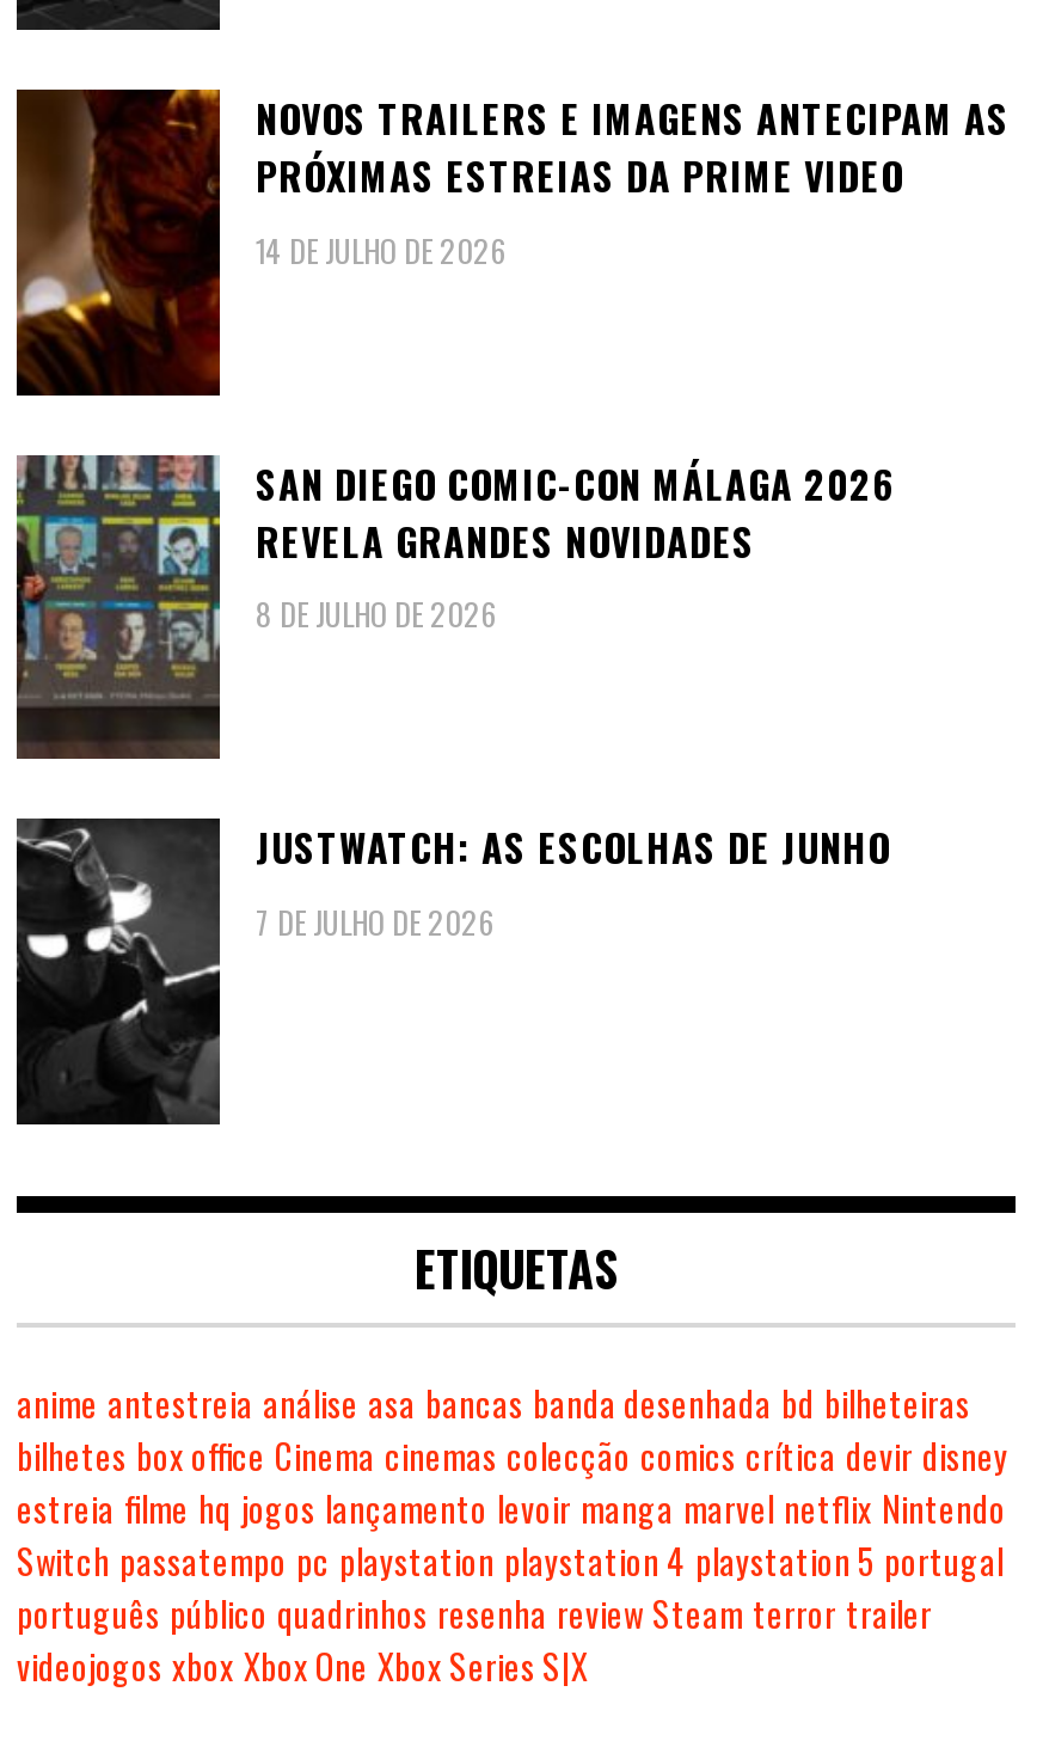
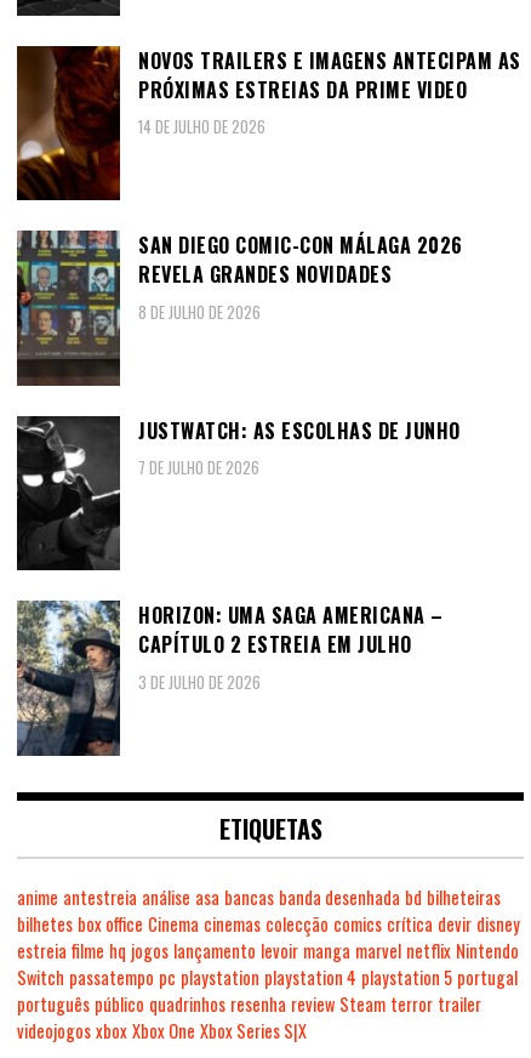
+ [image]
+ HORIZON: UMA SAGA AMERICANA –
+ CAPÍTULO 2 ESTREIA EM JULHO
+ 3 DE JULHO DE 2026
